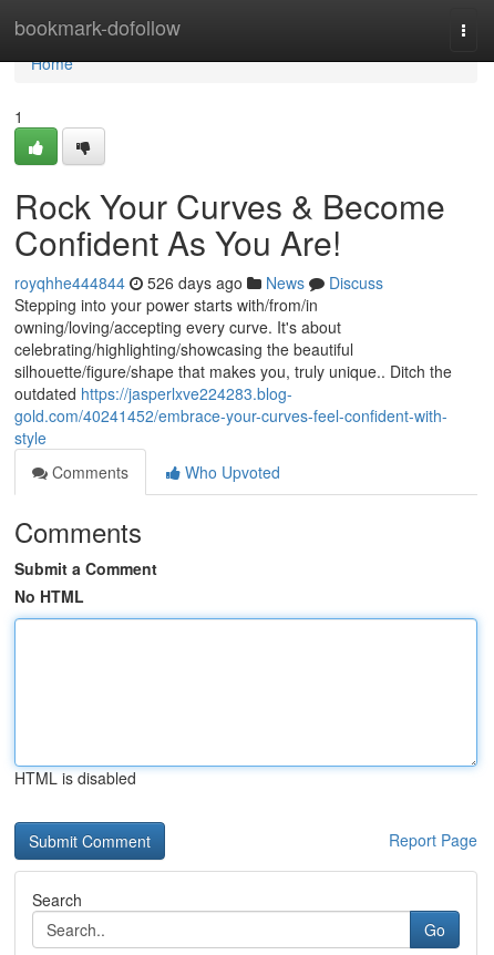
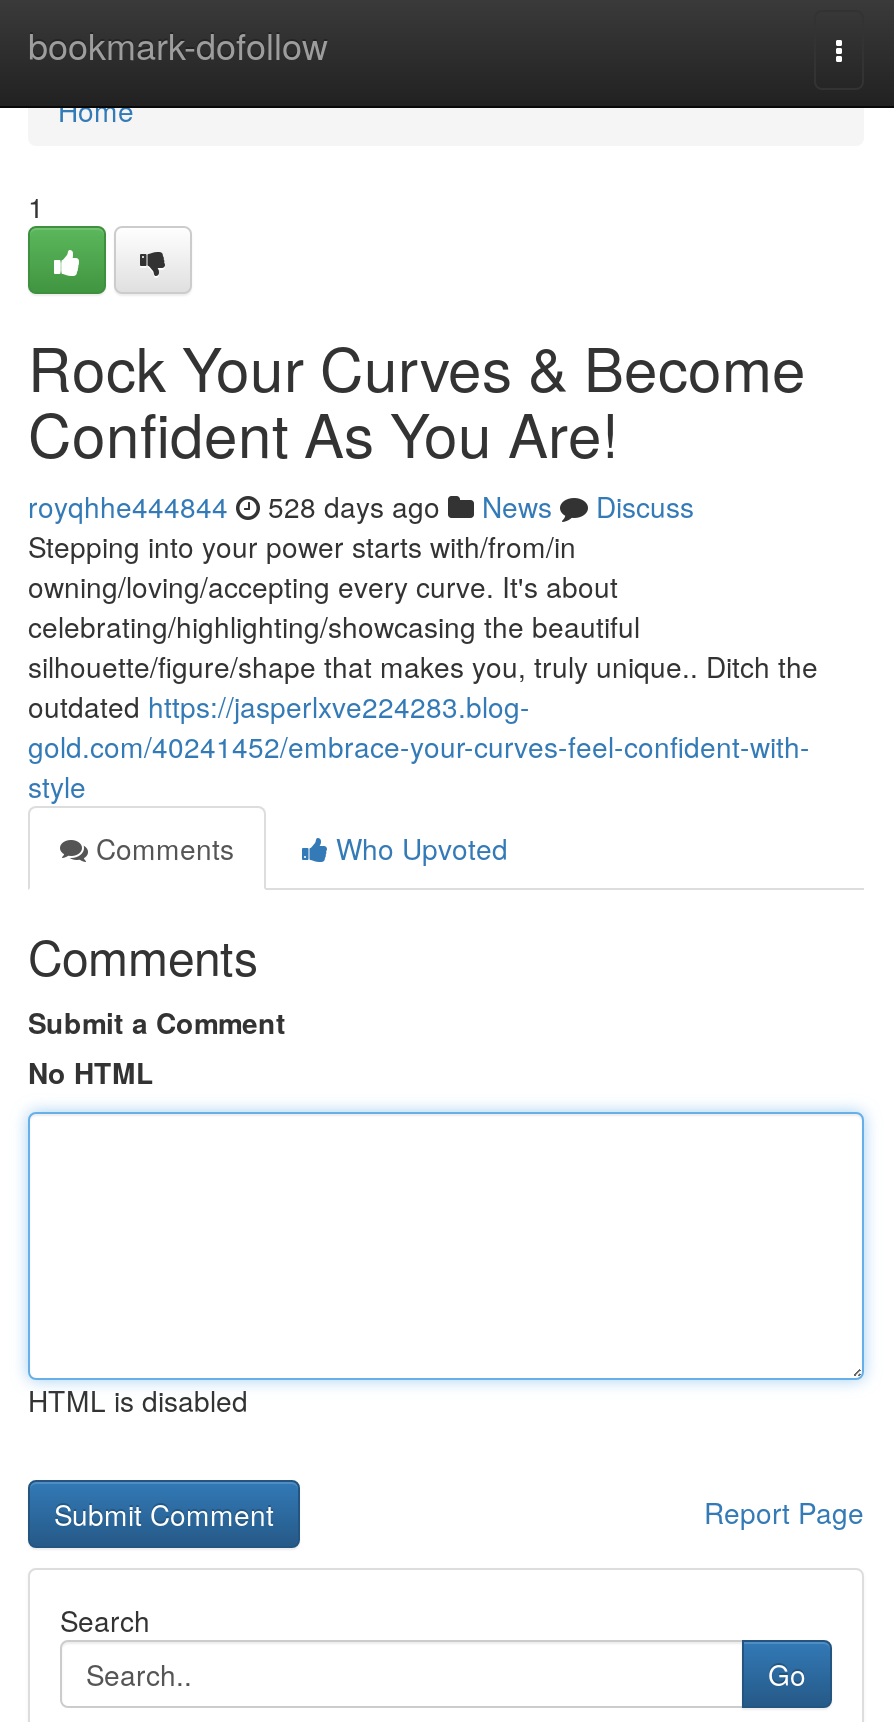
- royqhhe444844 526 days ago News Discuss
+ royqhhe444844 528 days ago News Discuss
